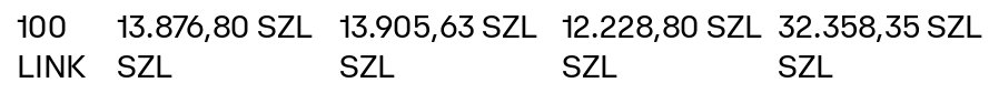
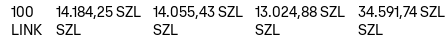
- 13.876,80 SZL
+ 14.184,25 SZL

- 13.905,63 SZL
+ 14.055,43 SZL

- 12.228,80 SZL
+ 13.024,88 SZL

- 32.358,35 SZL
+ 34.591,74 SZL
